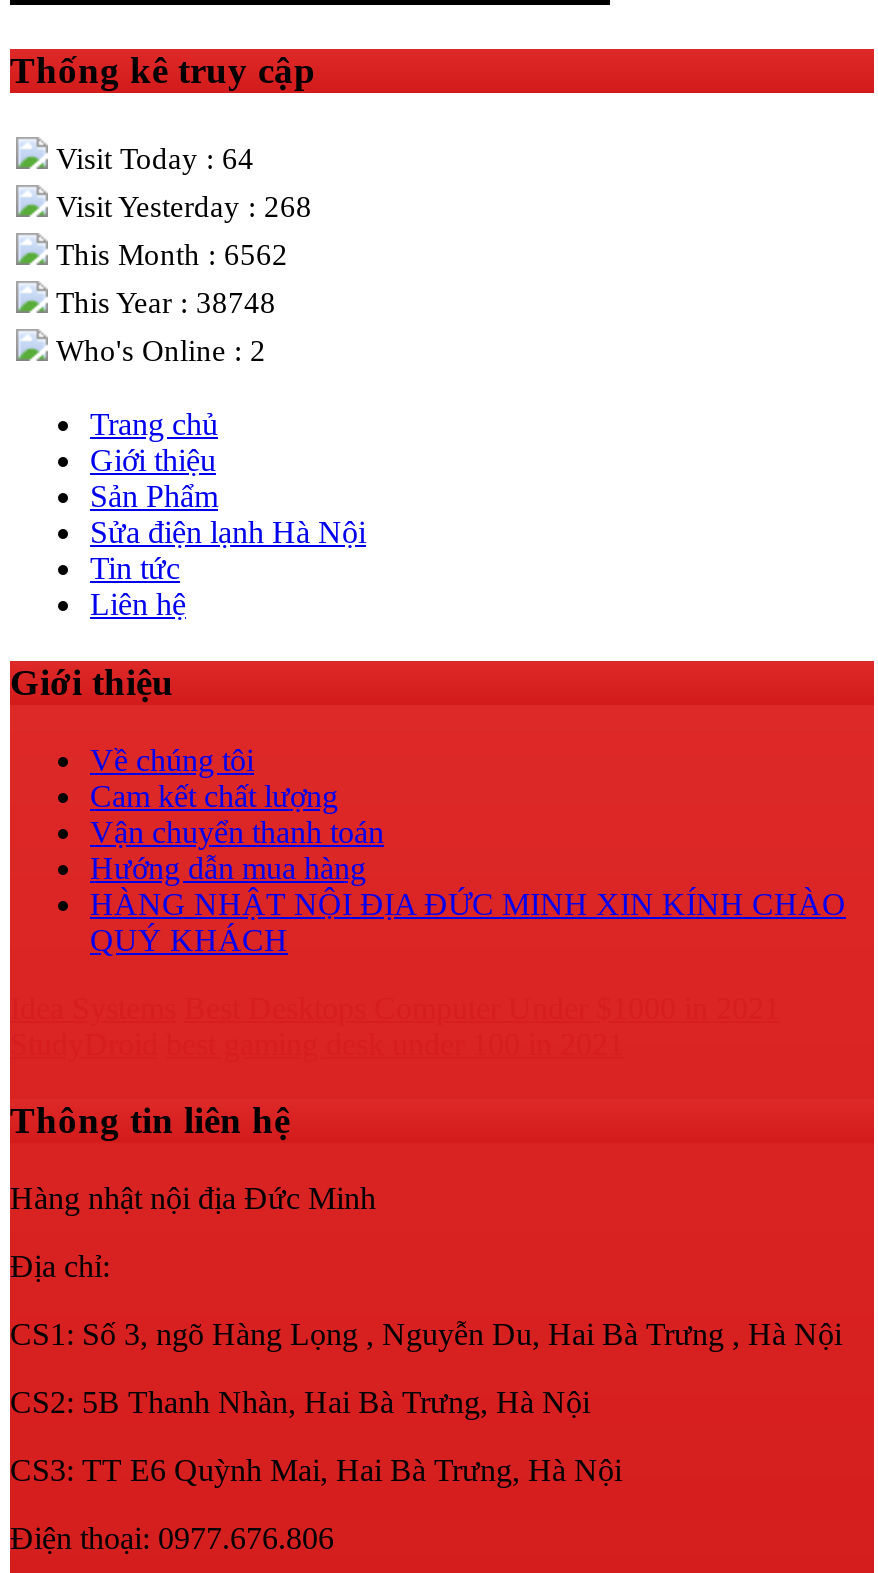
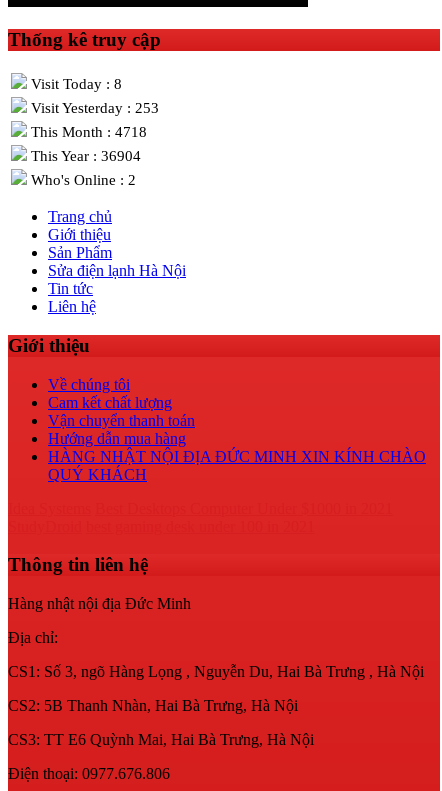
- Visit Today : 64
+ Visit Today : 8

- Visit Yesterday : 268
+ Visit Yesterday : 253

- This Month : 6562
+ This Month : 4718

- This Year : 38748
+ This Year : 36904
